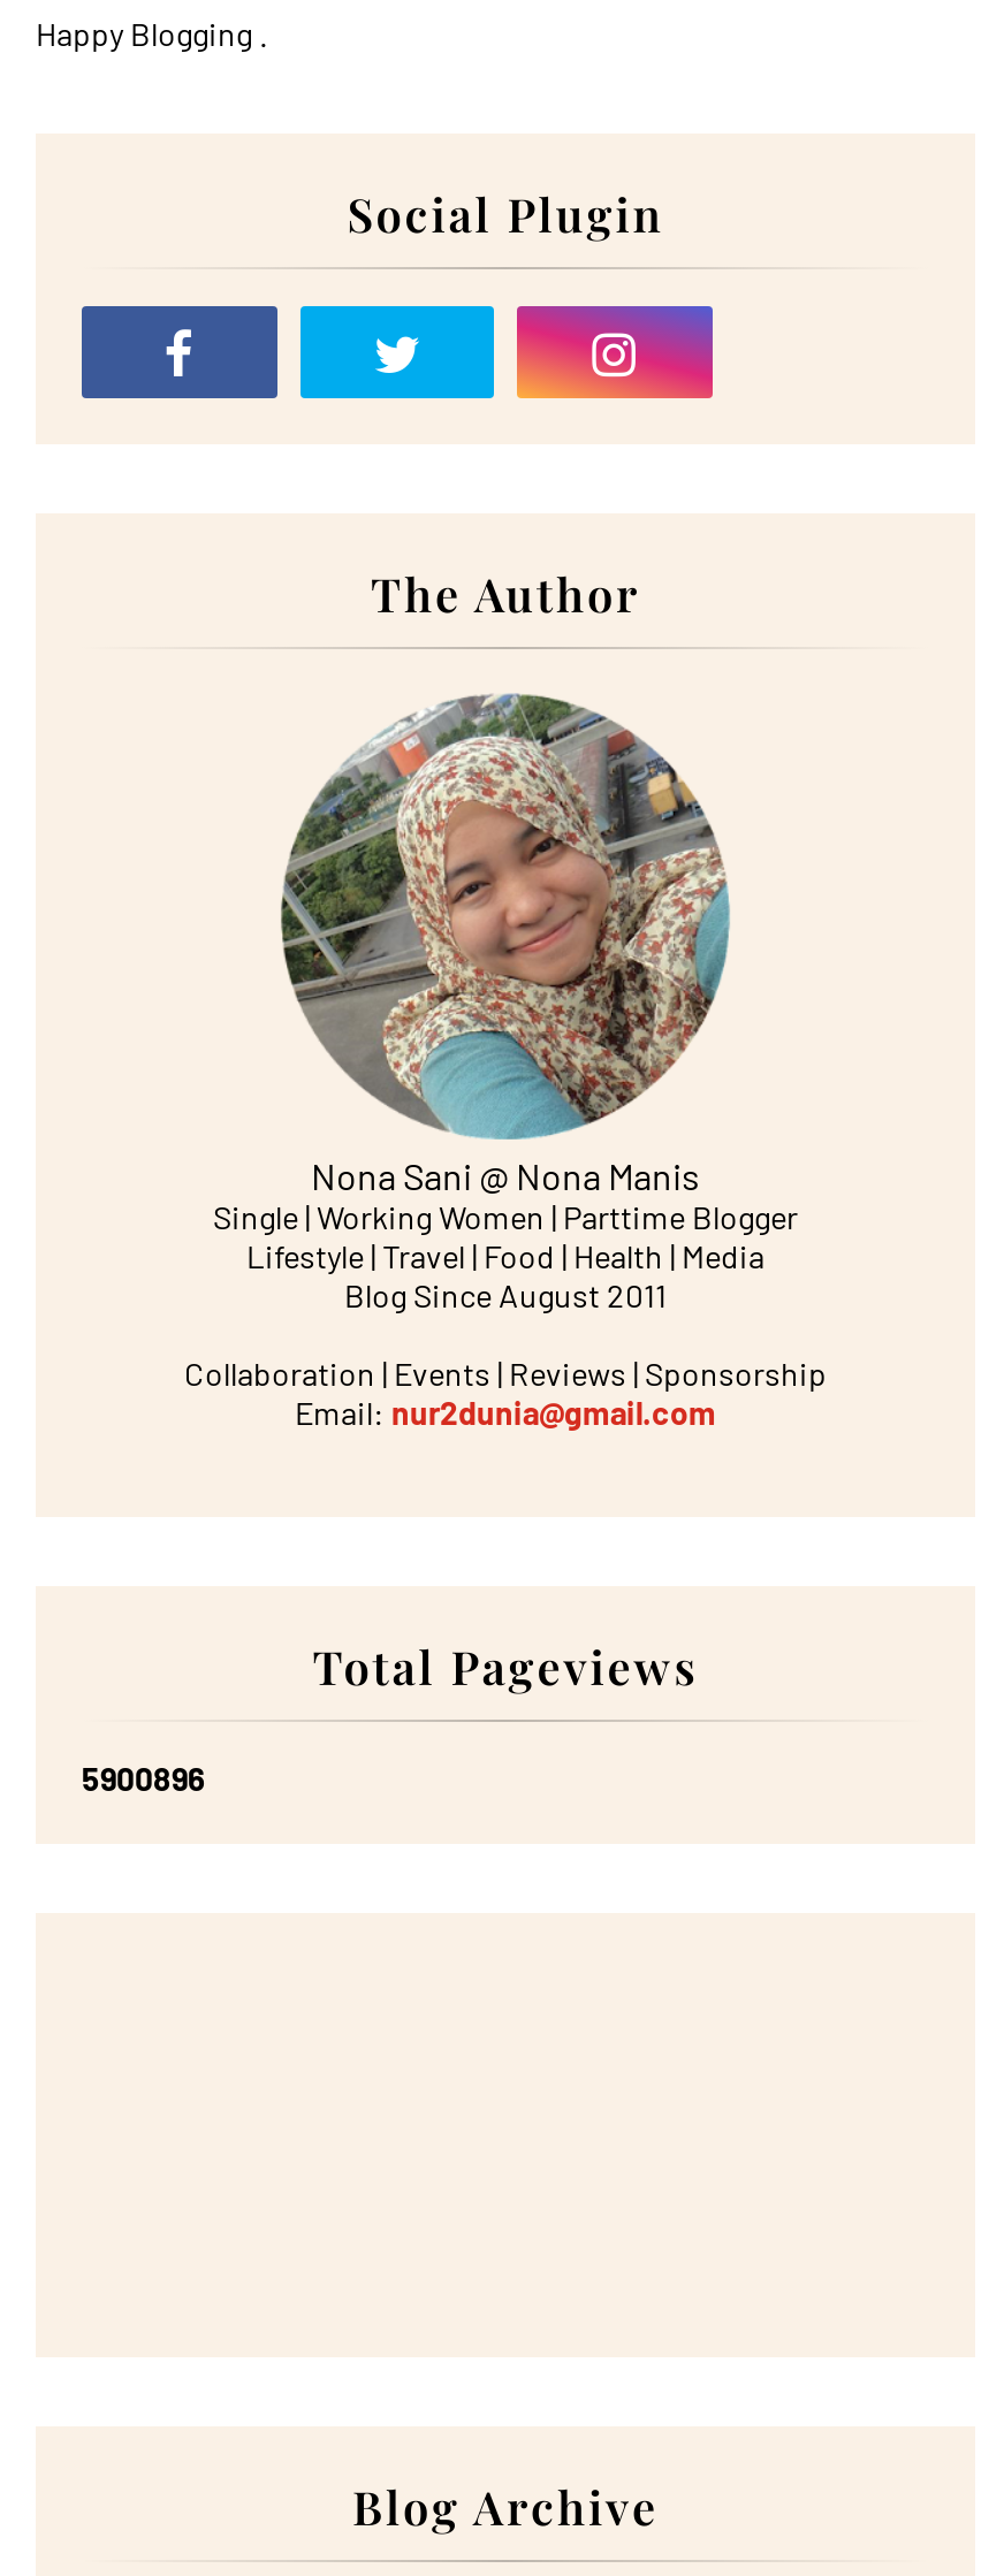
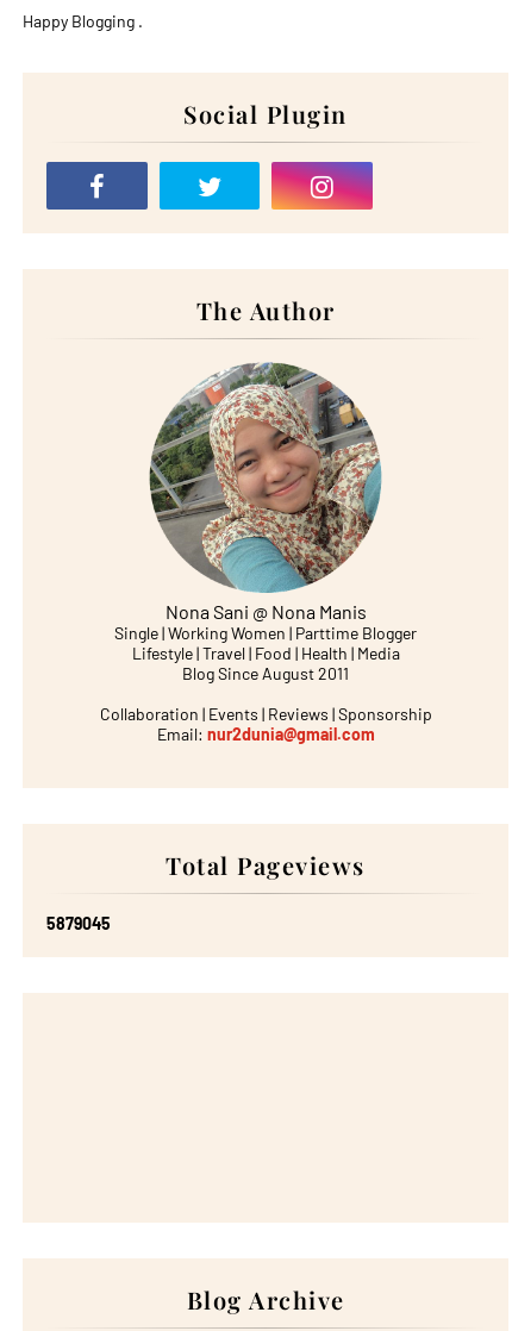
- 5900896
+ 5879045
